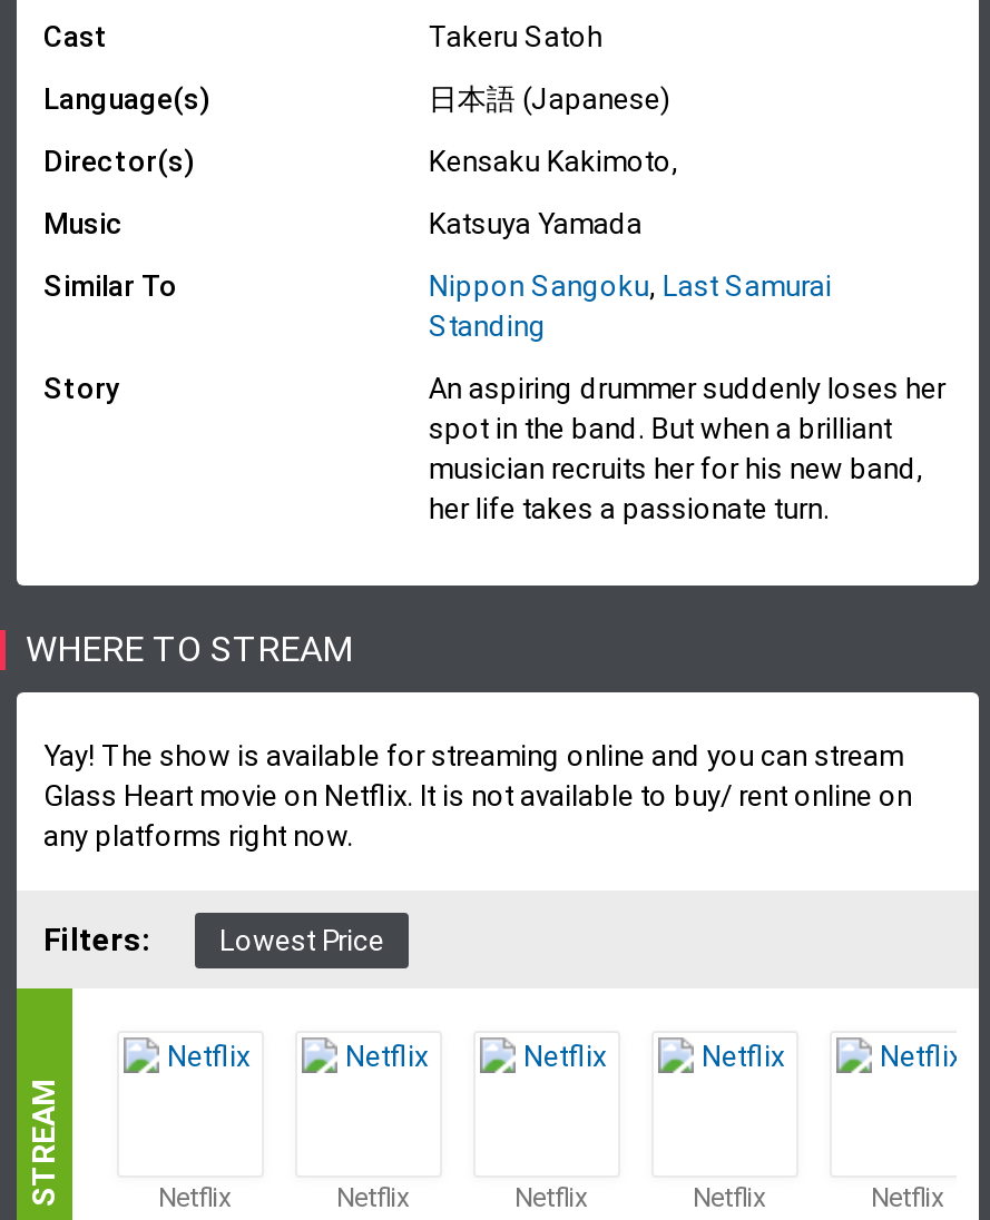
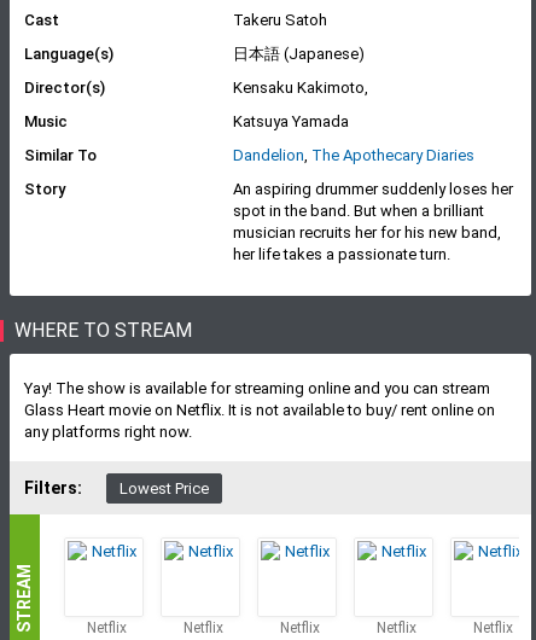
- Nippon Sangoku, Last Samurai
- Standing
+ Dandelion, The Apothecary Diaries
